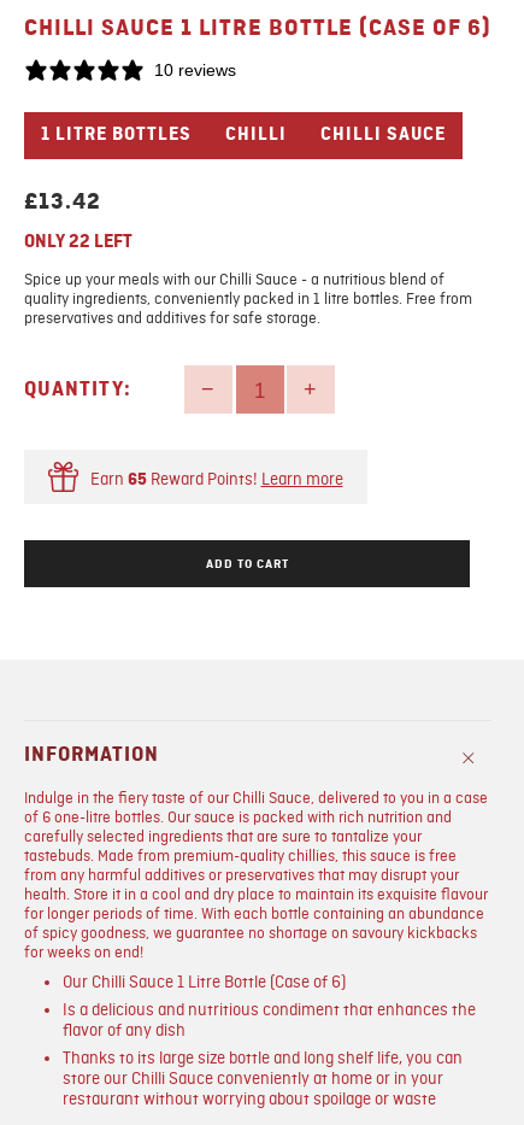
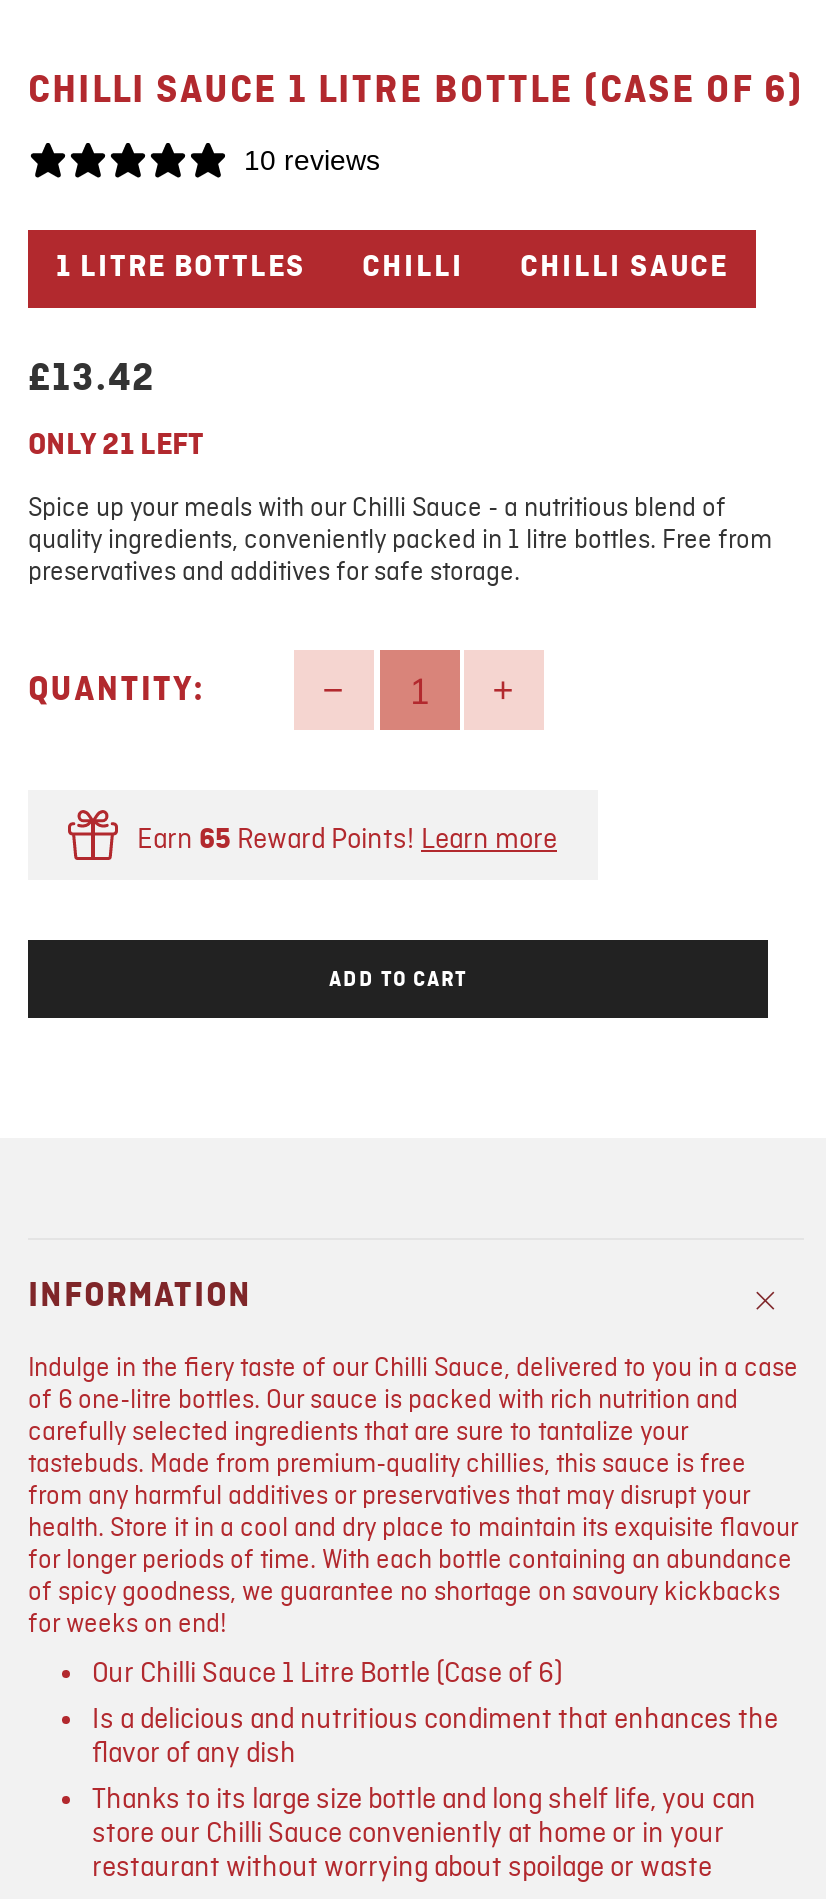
- ONLY 22 LEFT
+ ONLY 21 LEFT
